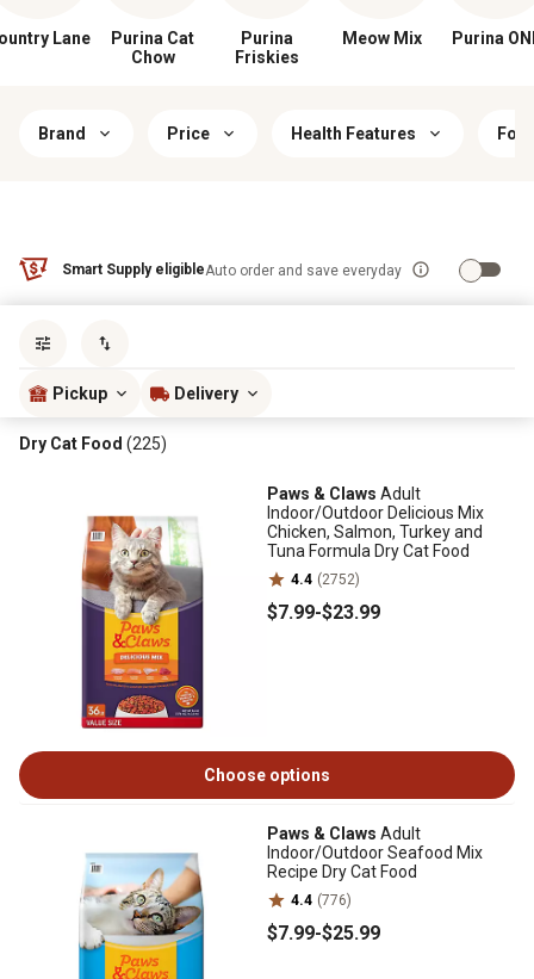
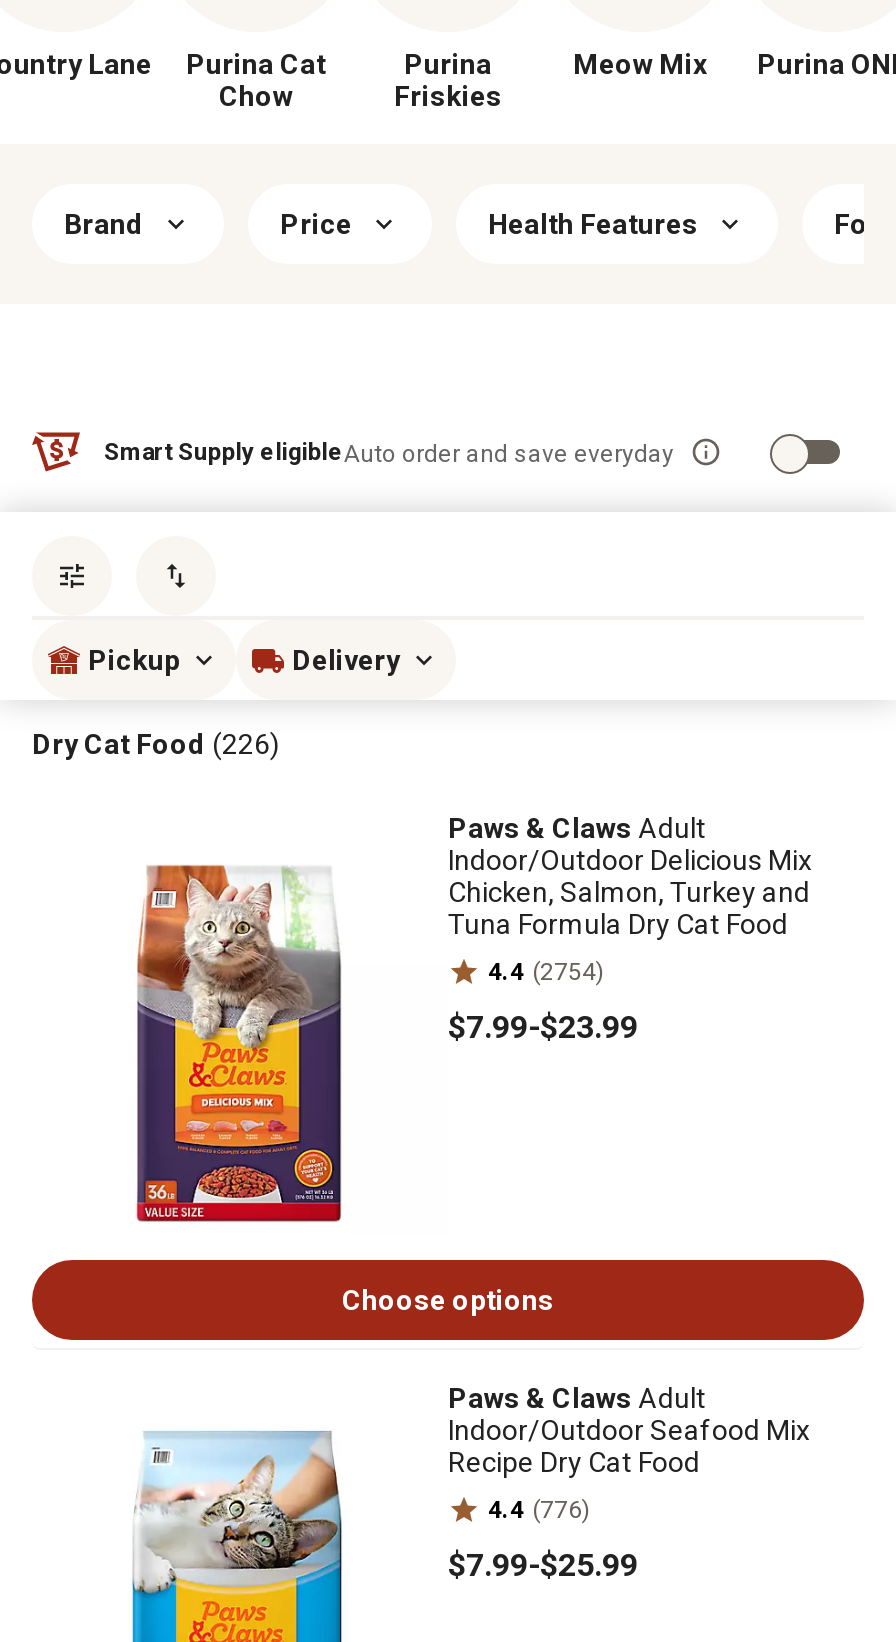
- Dry Cat Food (225)
+ Dry Cat Food (226)

- 4.4 (2752)
+ 4.4 (2754)
